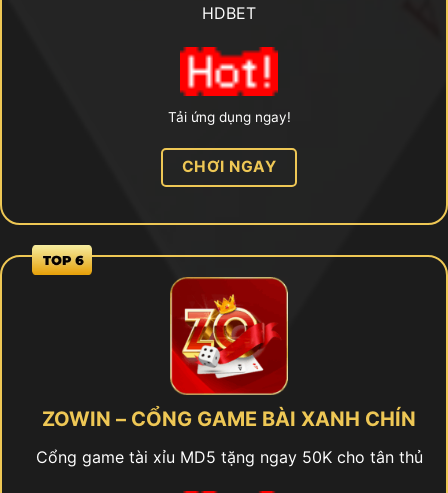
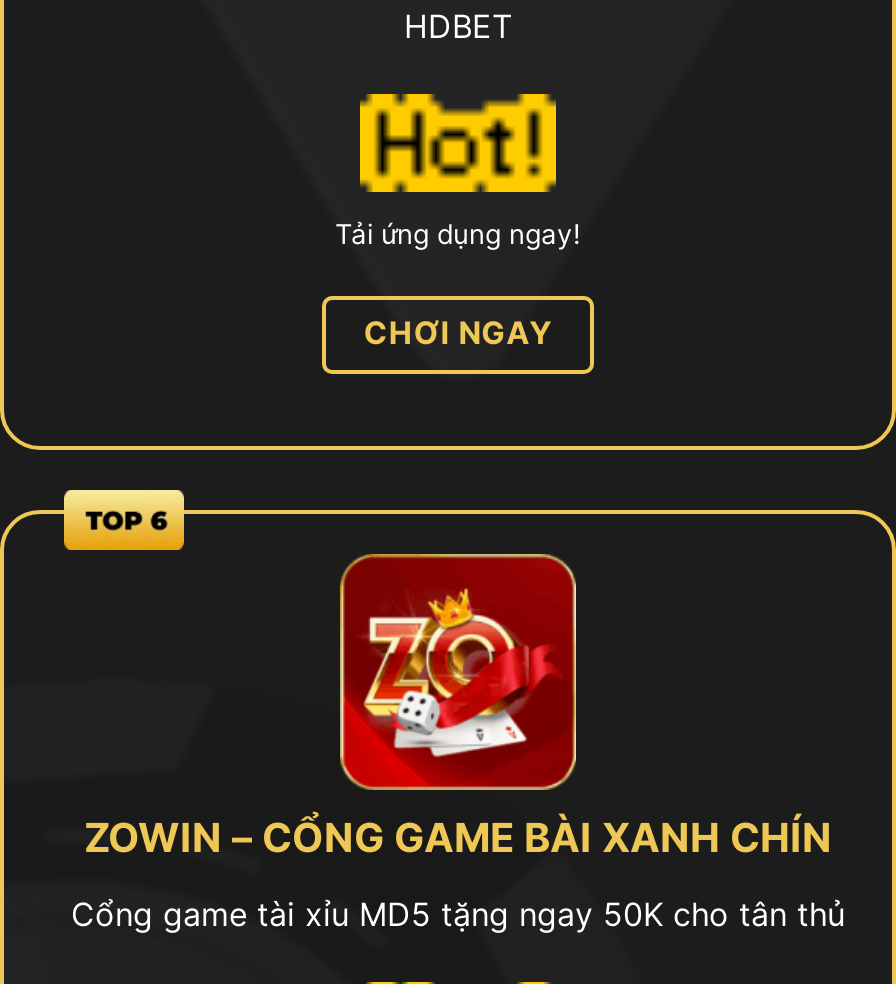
- [image]
+ [image]
